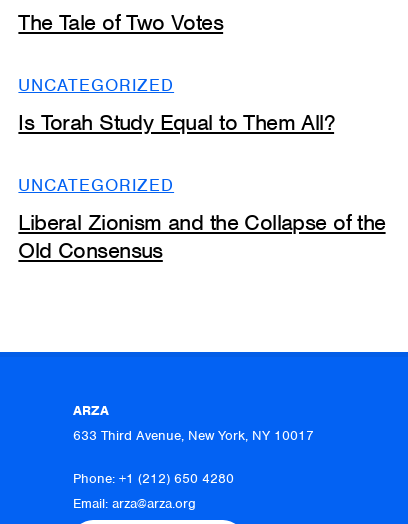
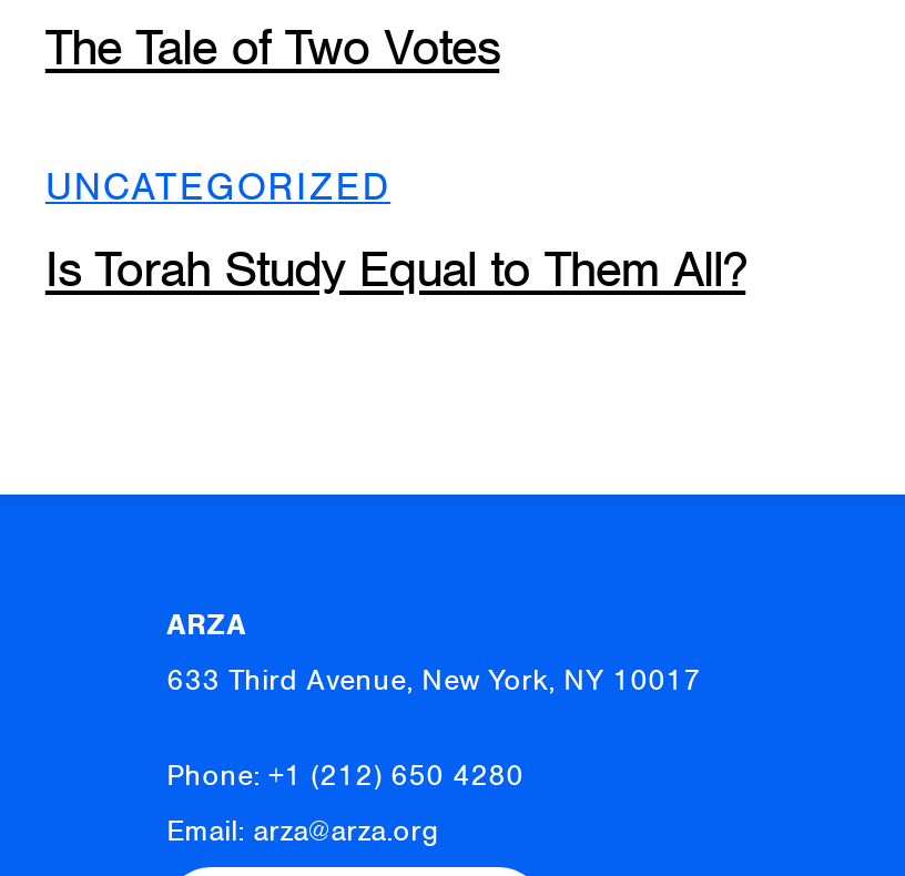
- UNCATEGORIZED
- Liberal Zionism and the Collapse of the
- Old Consensus
